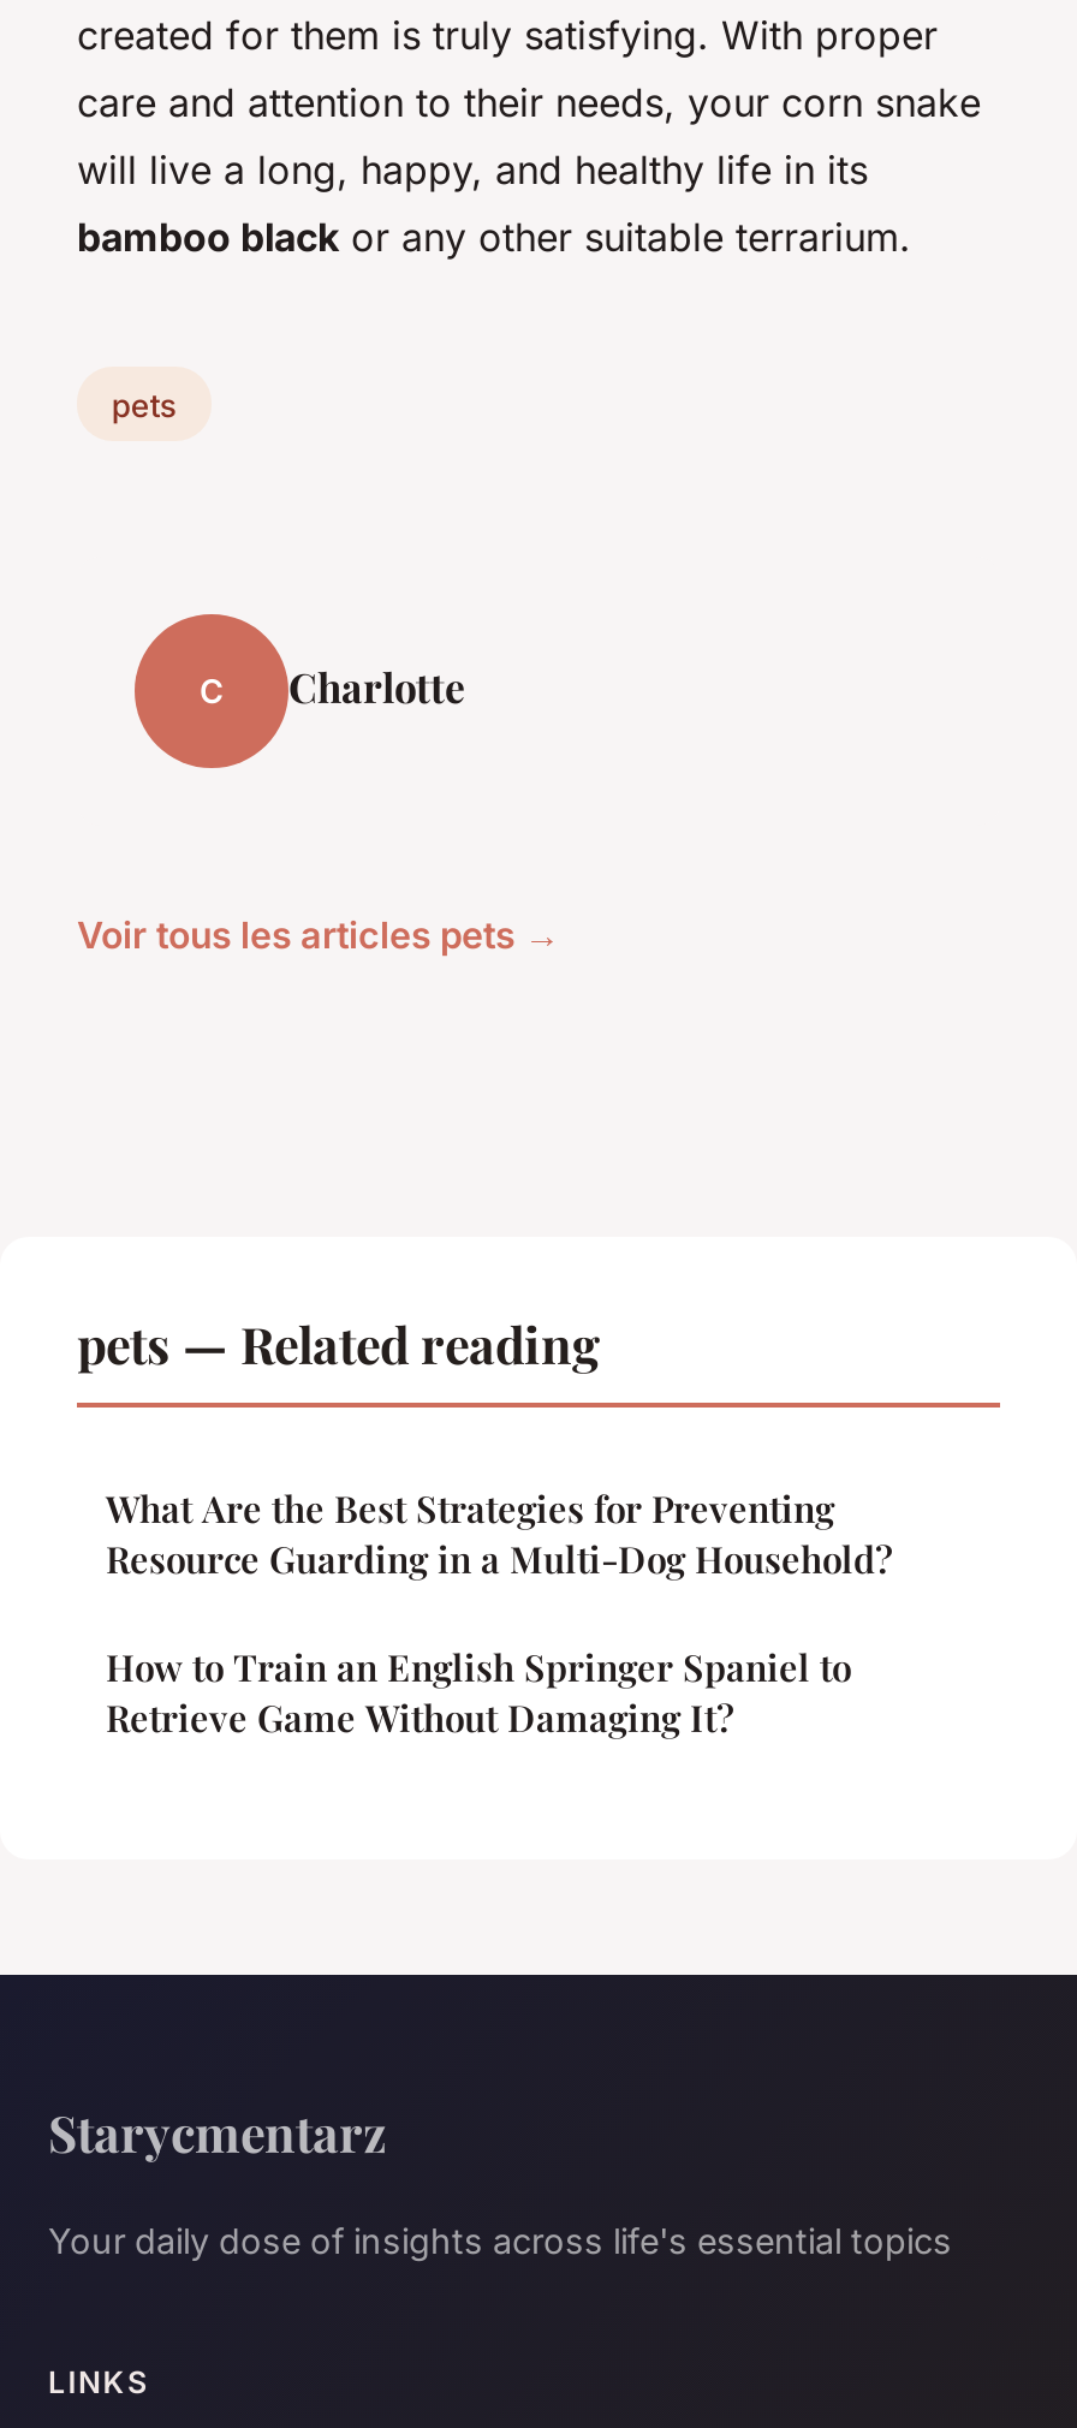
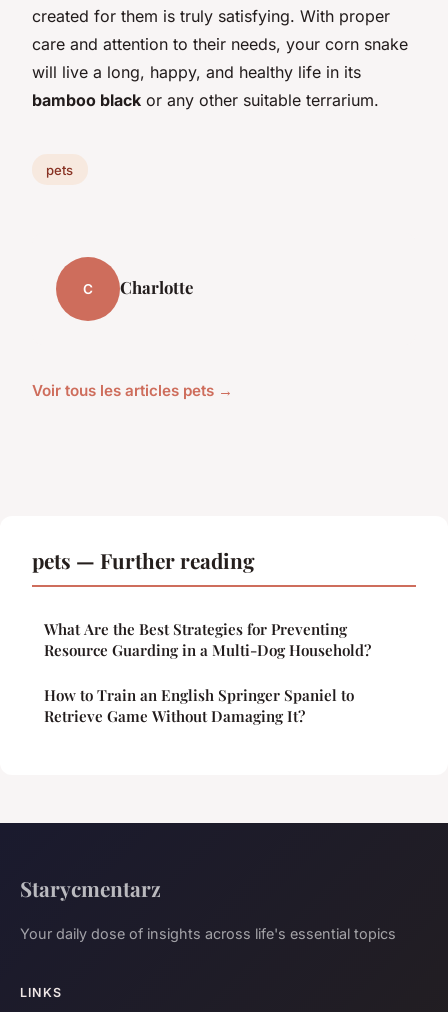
- pets — Related reading
+ pets — Further reading
